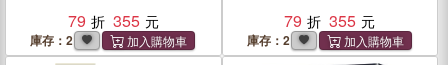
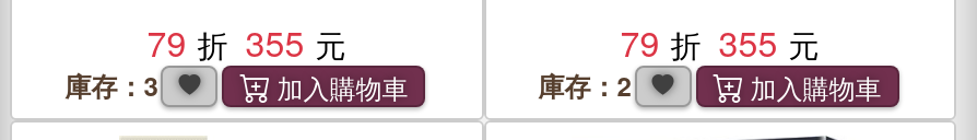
- 庫存：2
+ 庫存：3
